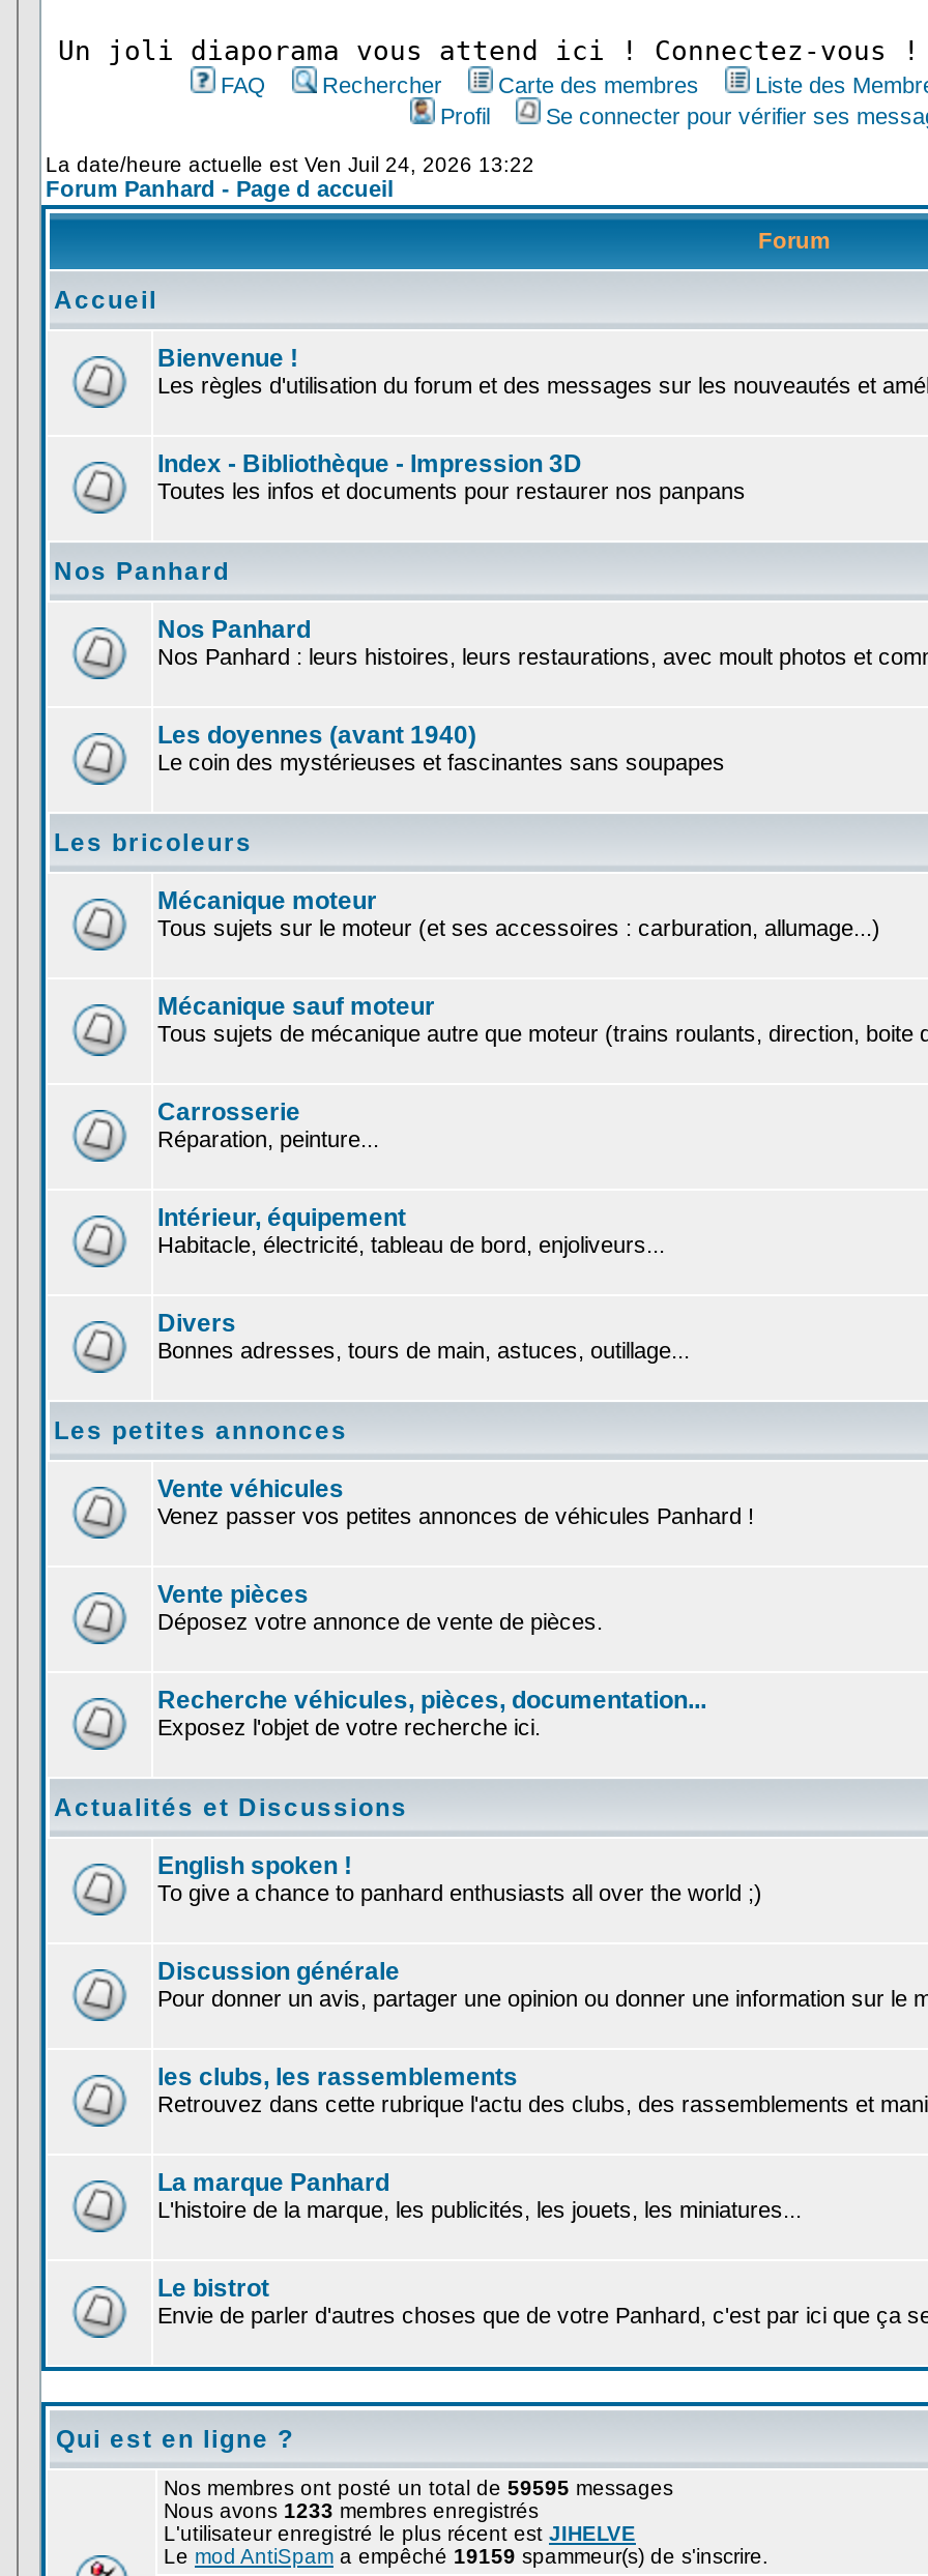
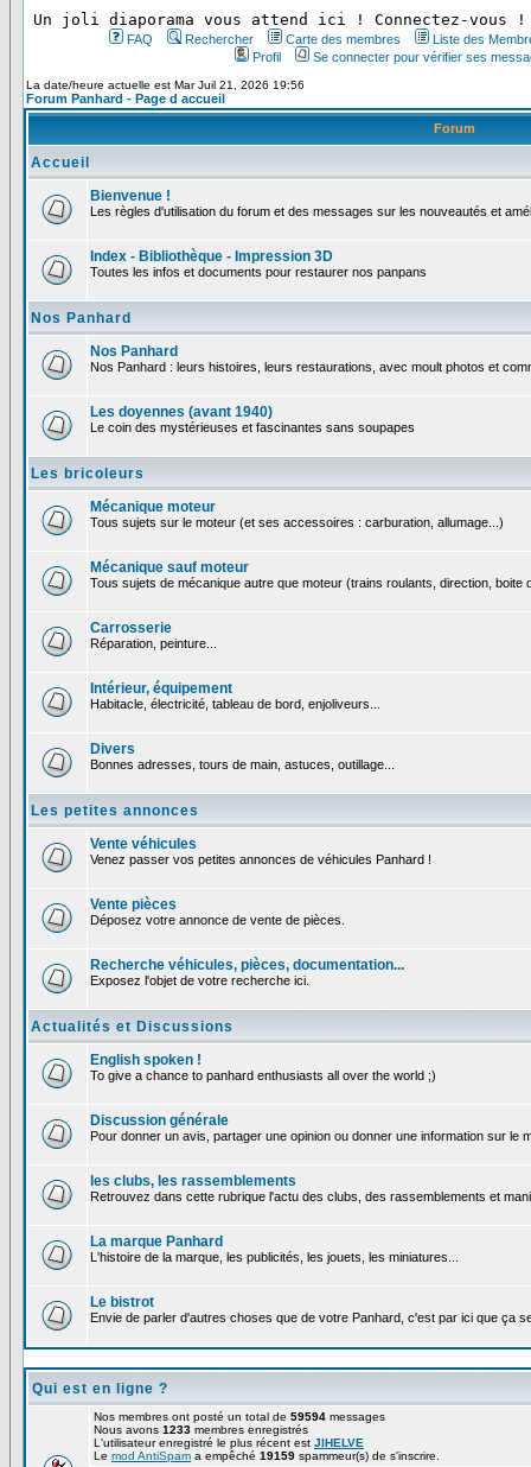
- La date/heure actuelle est Ven Juil 24, 2026 13:22
+ La date/heure actuelle est Mar Juil 21, 2026 19:56

- Nos membres ont posté un total de 59595 messages
+ Nos membres ont posté un total de 59594 messages
